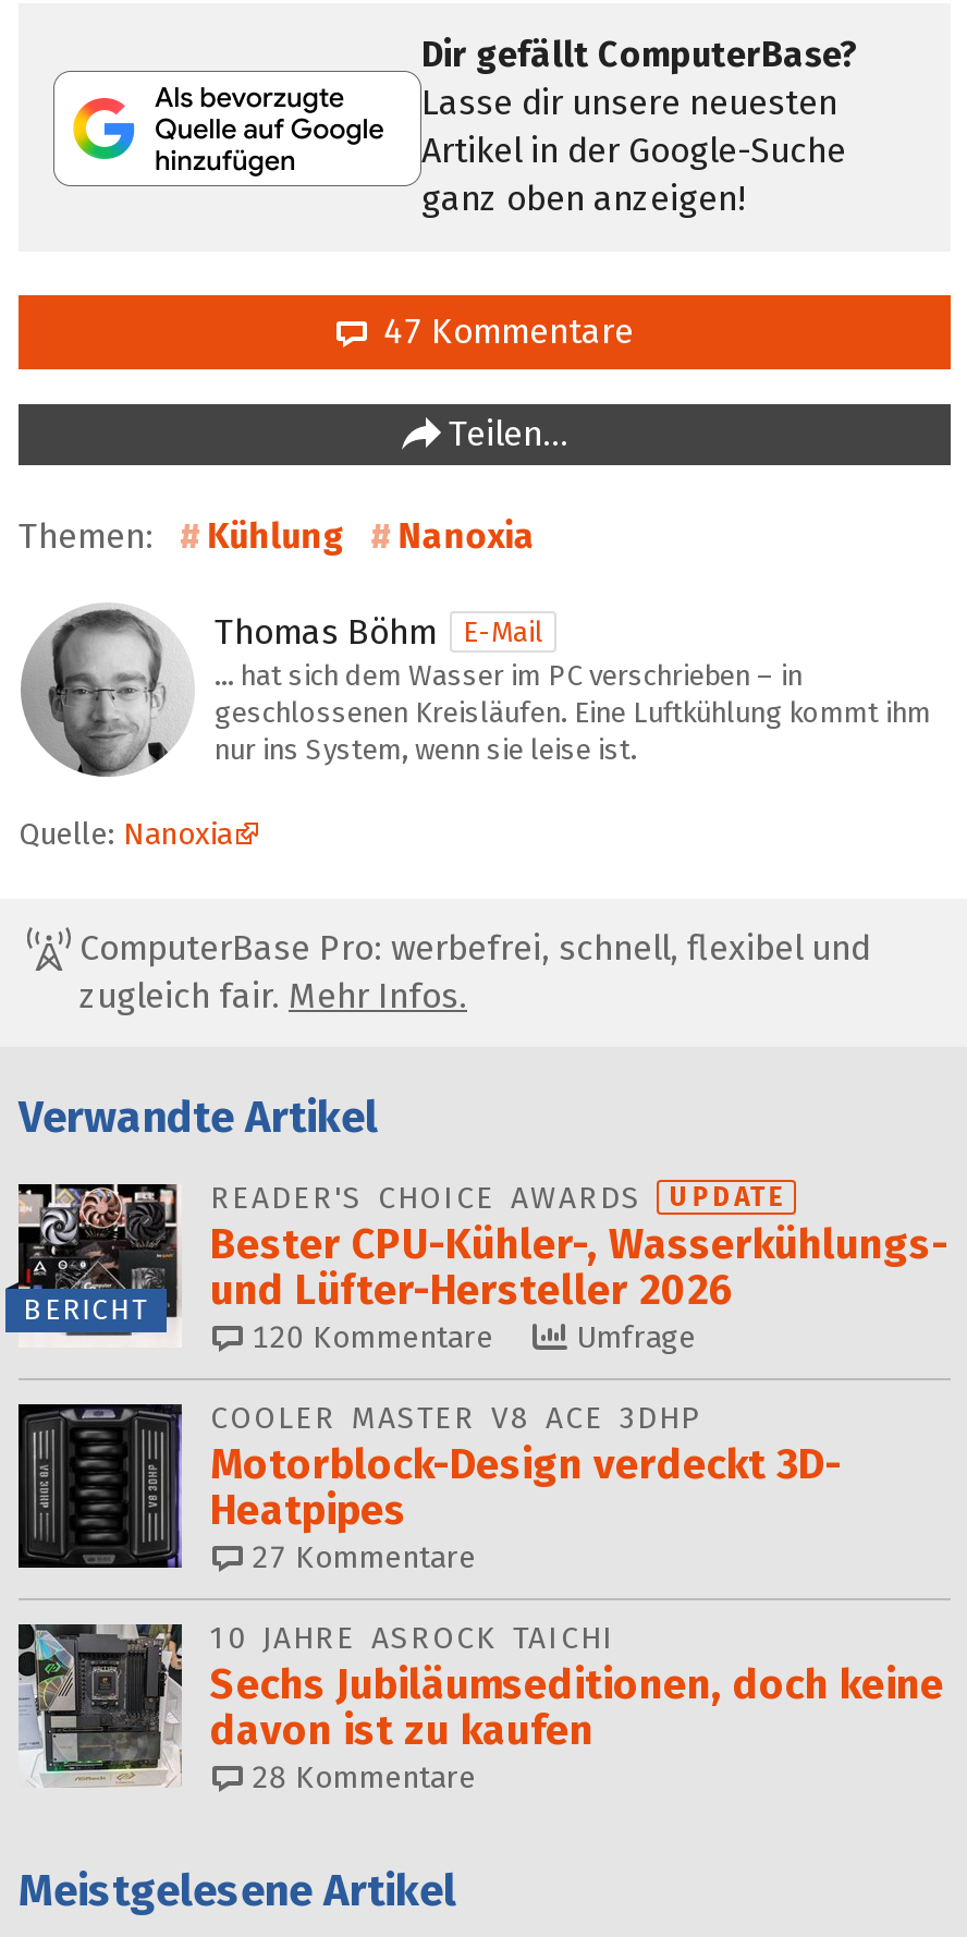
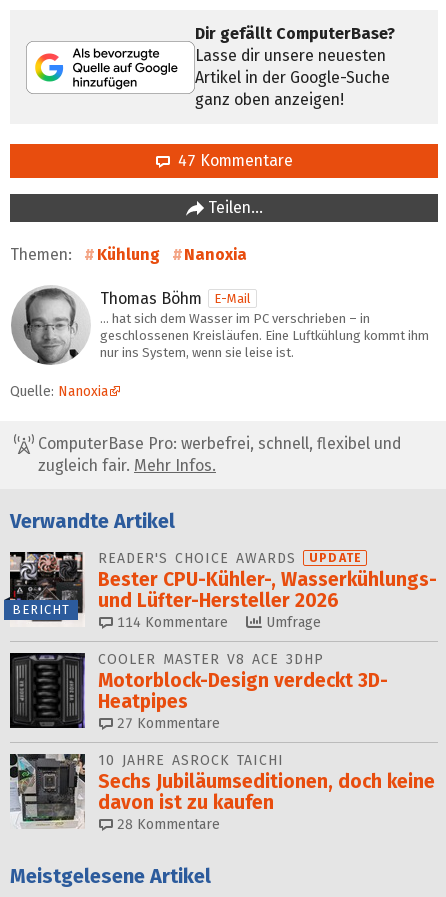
- 120 Kommentare Umfrage
+ 114 Kommentare Umfrage
